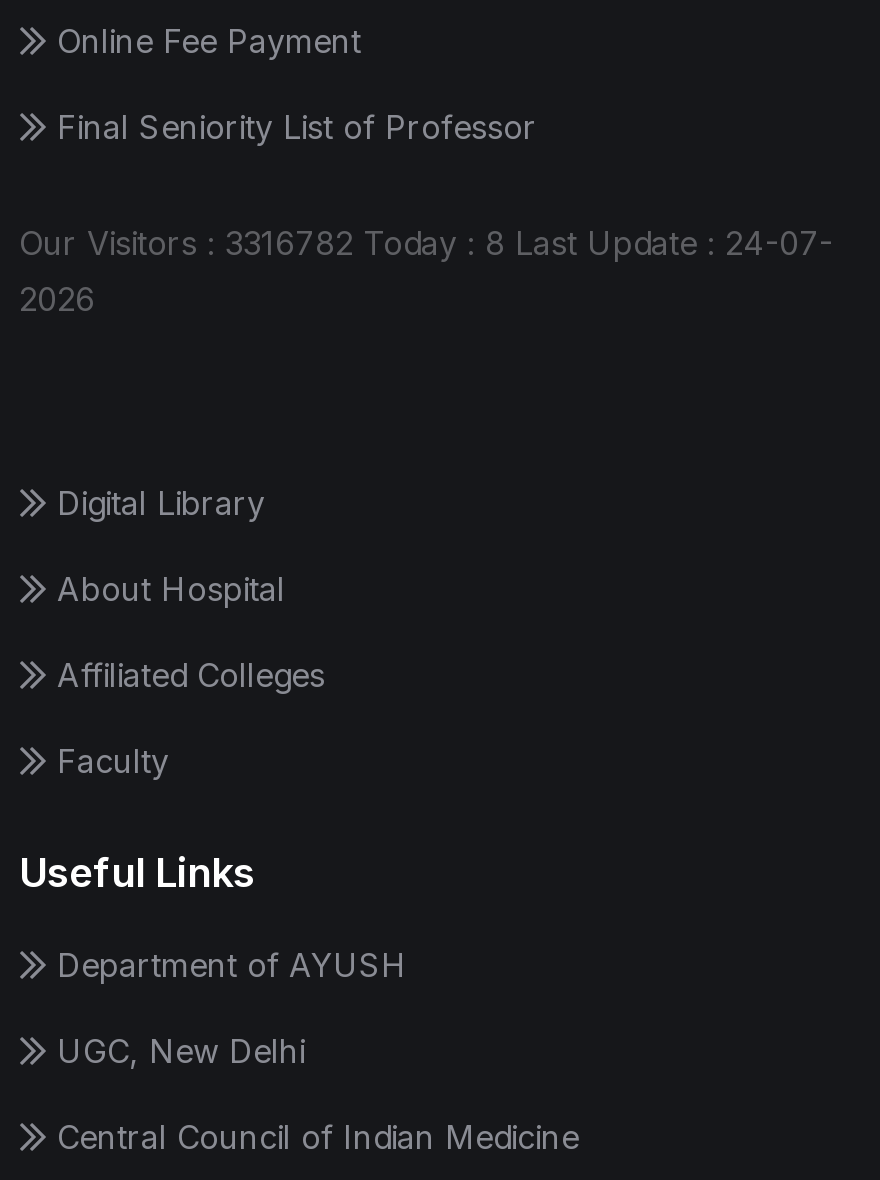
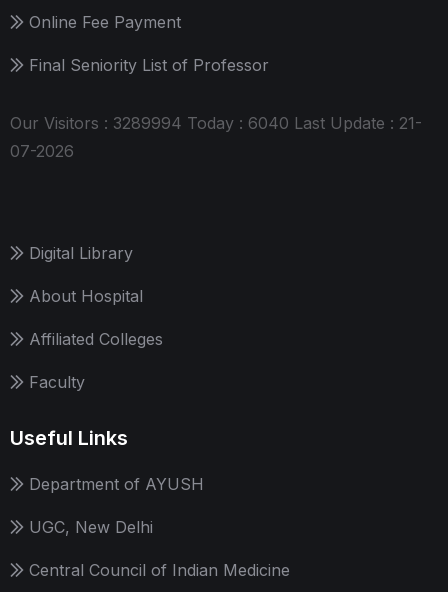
- Our Visitors : 3316782 Today : 8 Last Update : 24-07-
+ Our Visitors : 3289994 Today : 6040 Last Update : 21-

- 2026
+ 07-2026
